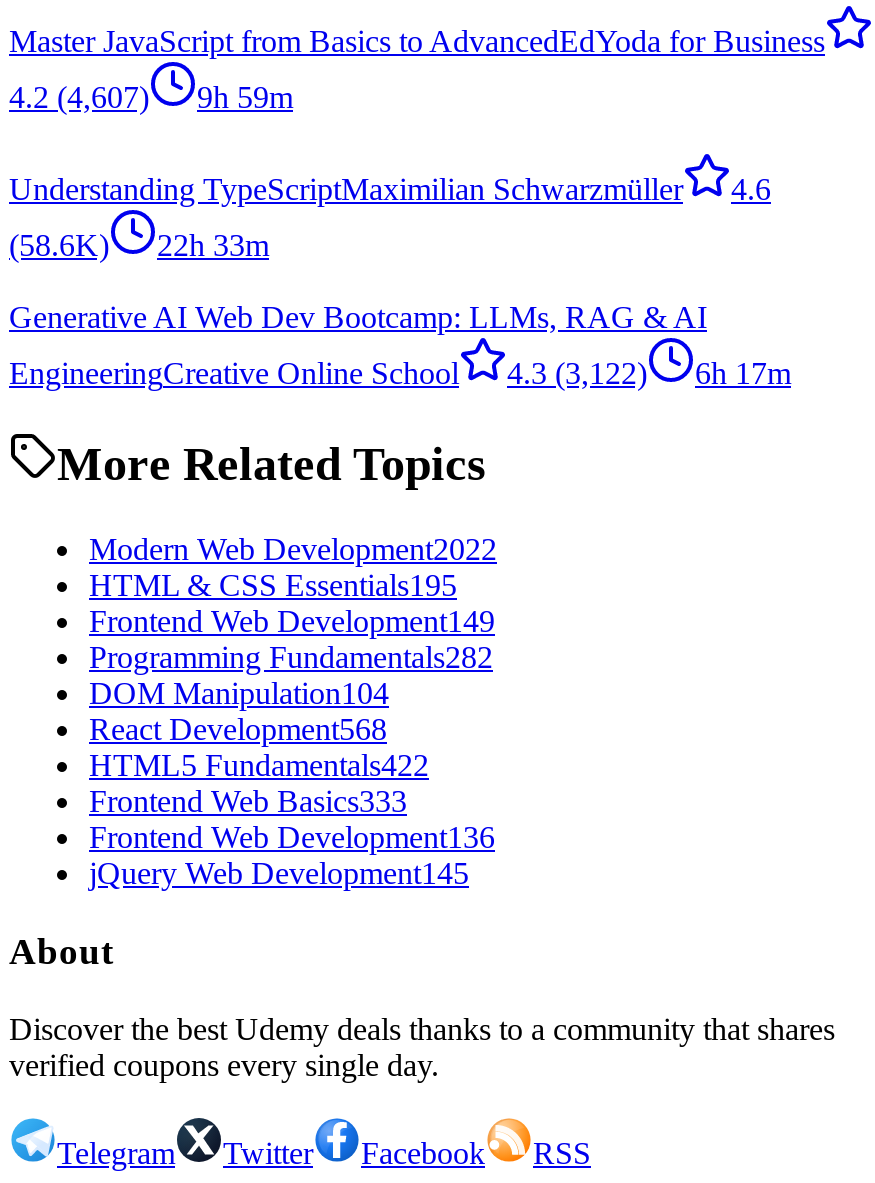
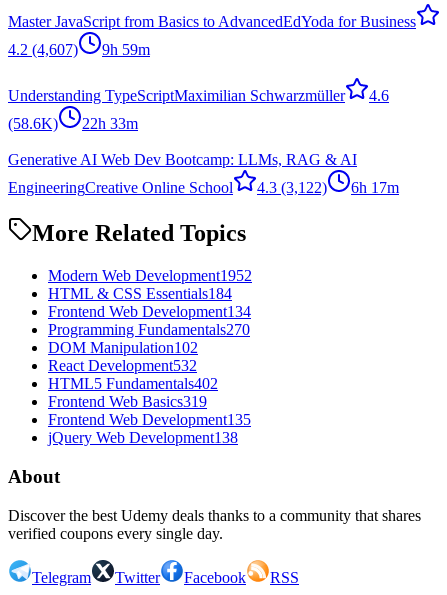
- Modern Web Development2022
+ Modern Web Development1952

- HTML & CSS Essentials195
+ HTML & CSS Essentials184

- Frontend Web Development149
+ Frontend Web Development134

- Programming Fundamentals282
+ Programming Fundamentals270

- DOM Manipulation104
+ DOM Manipulation102

- React Development568
+ React Development532

- HTML5 Fundamentals422
+ HTML5 Fundamentals402

- Frontend Web Basics333
+ Frontend Web Basics319

- Frontend Web Development136
+ Frontend Web Development135

- jQuery Web Development145
+ jQuery Web Development138
